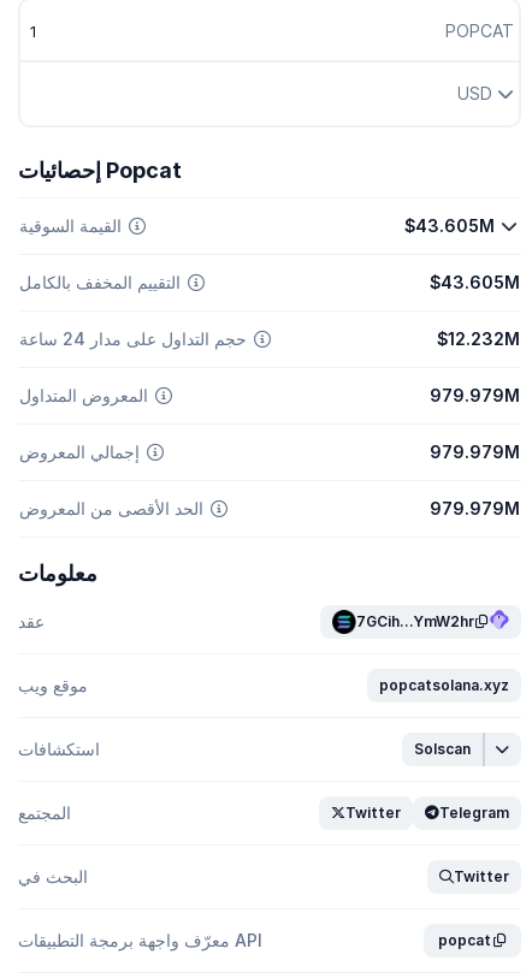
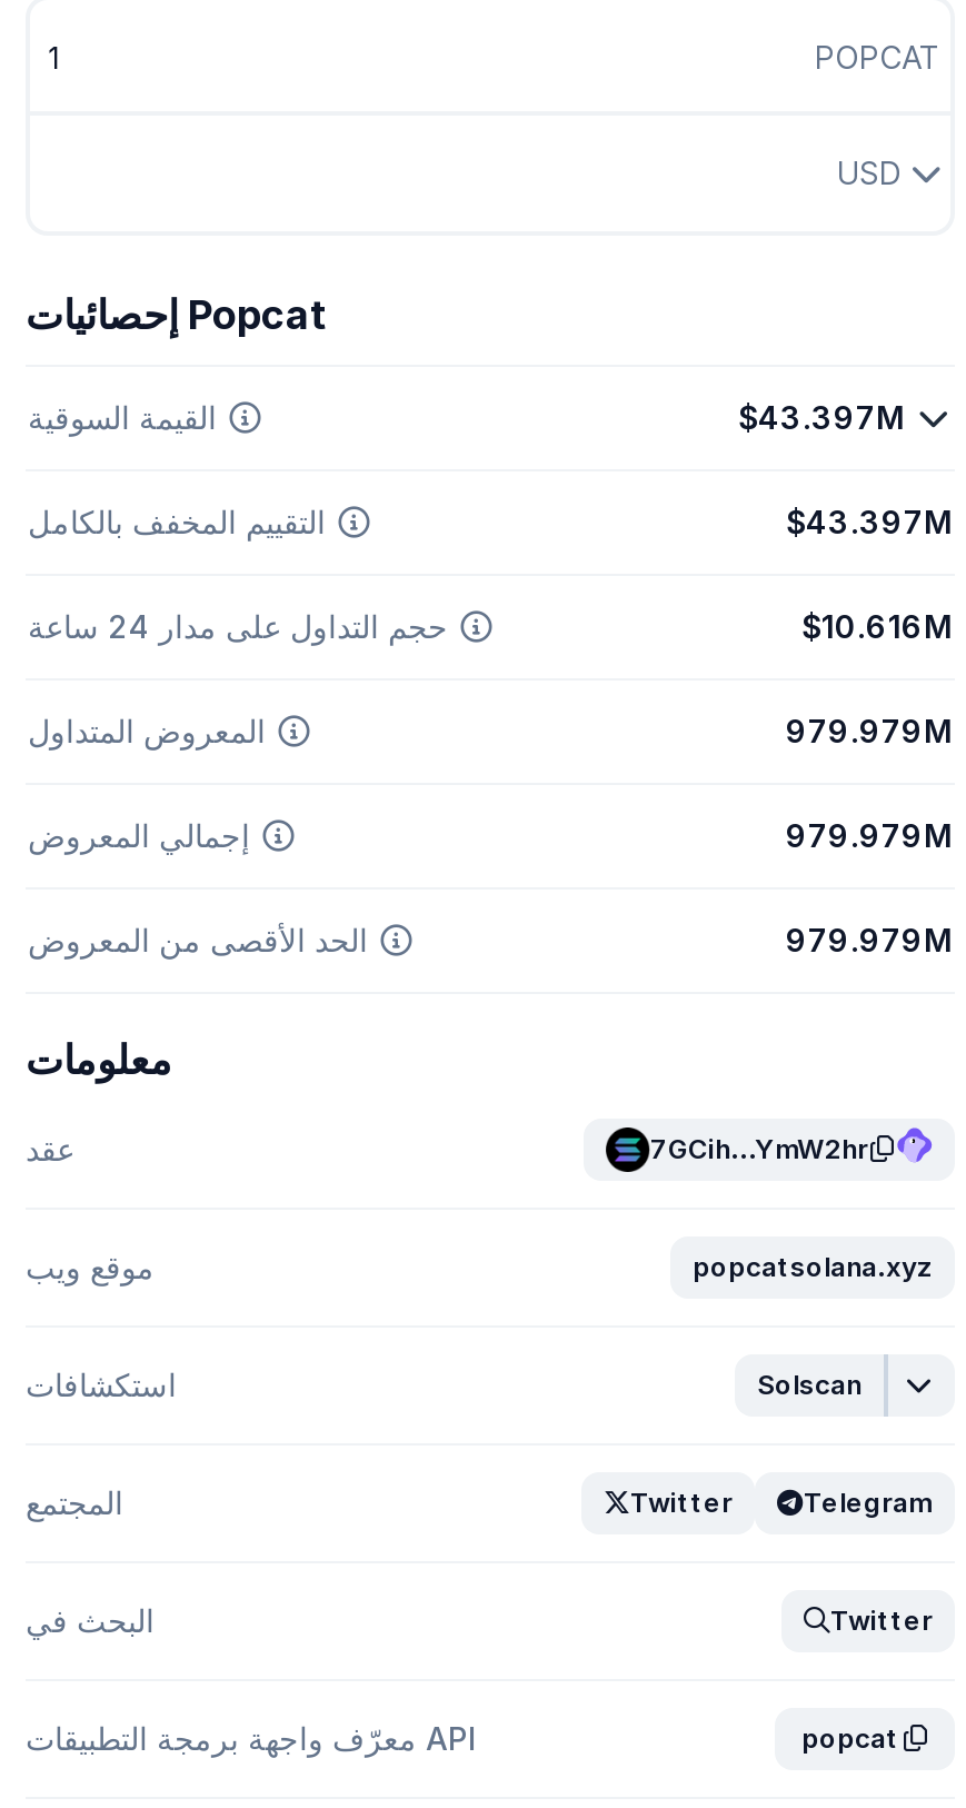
- $43.605M
+ $43.397M

- $43.605M
+ $43.397M

- $12.232M
+ $10.616M
